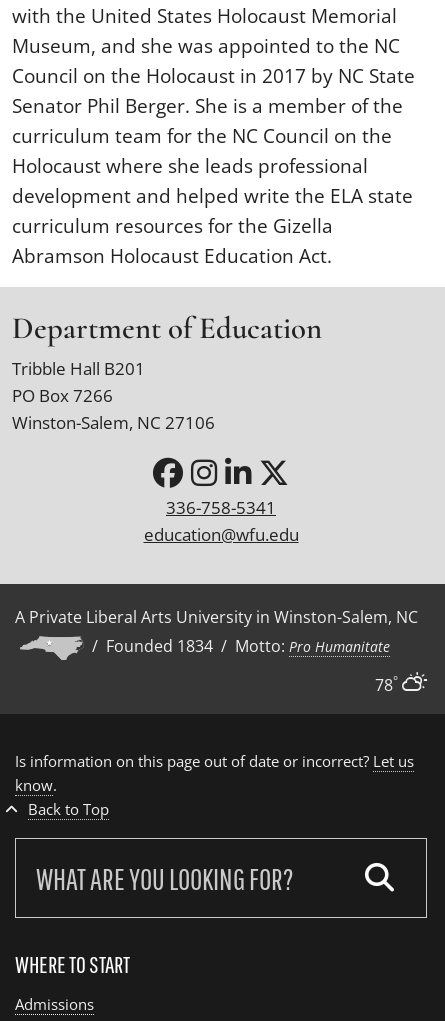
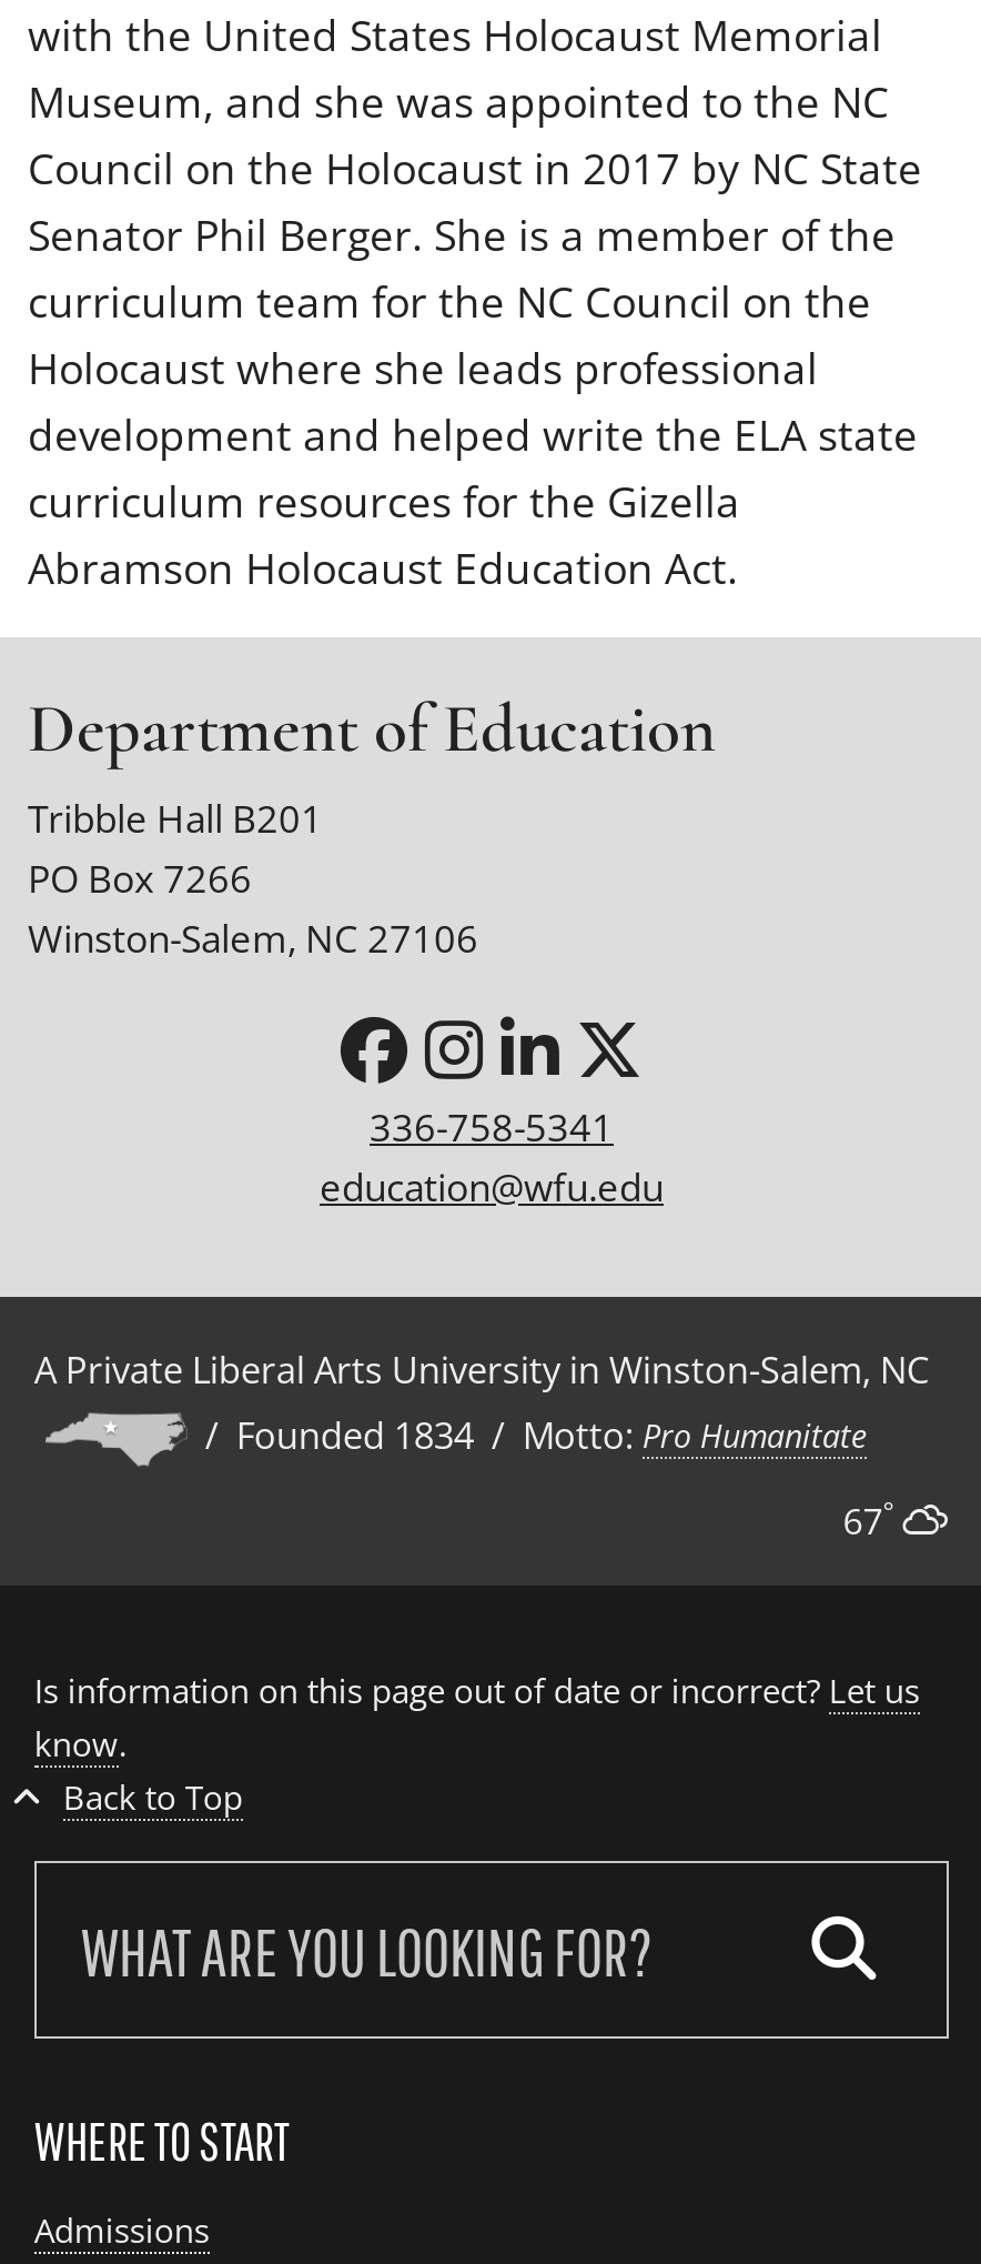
- 78°
+ 67°
